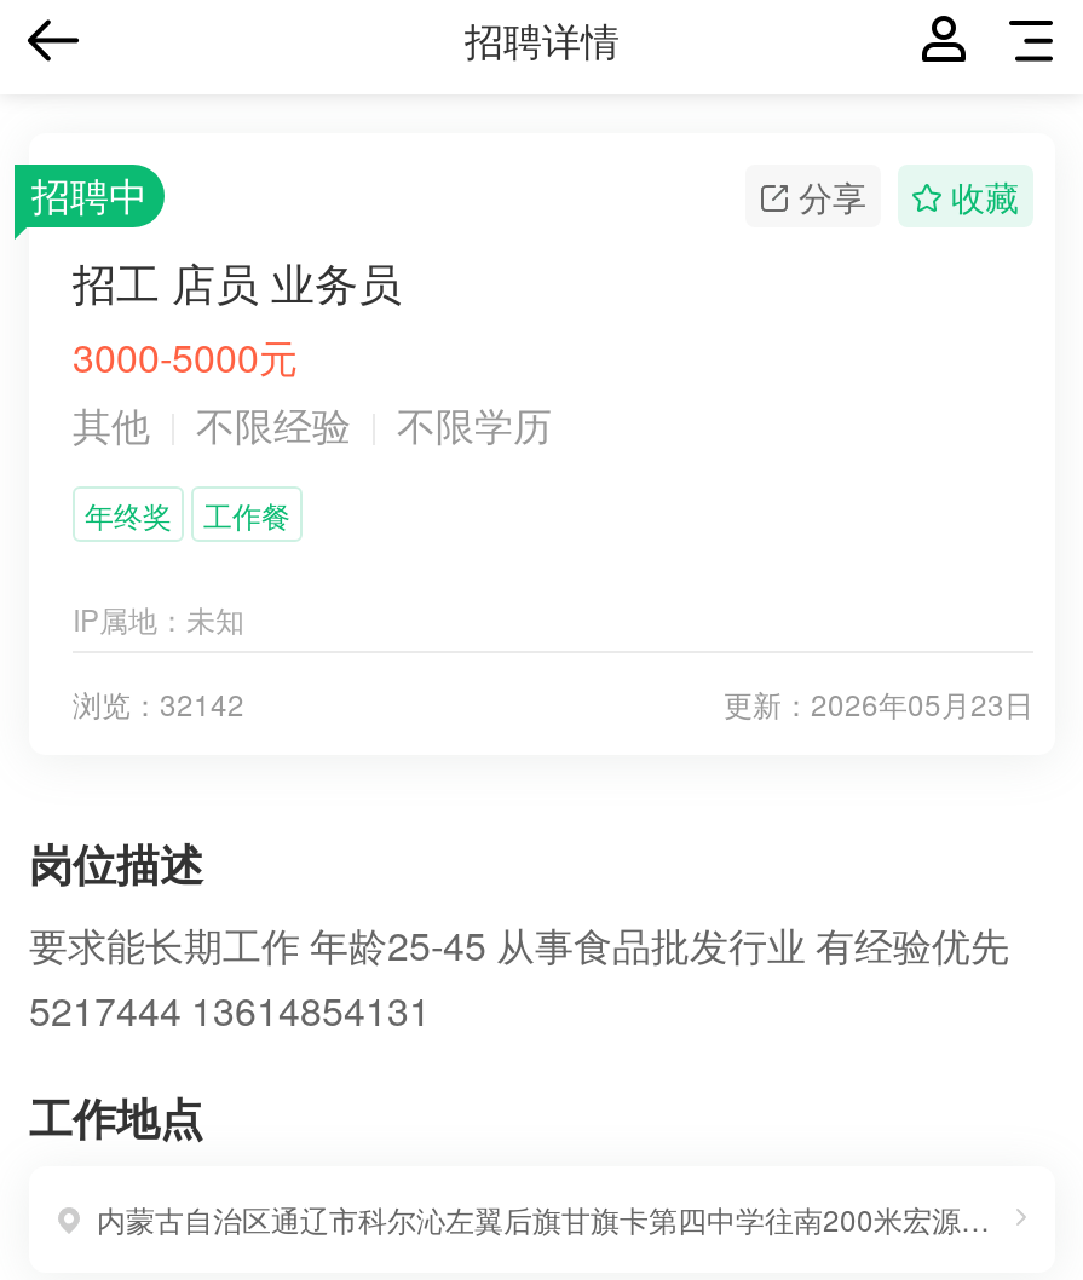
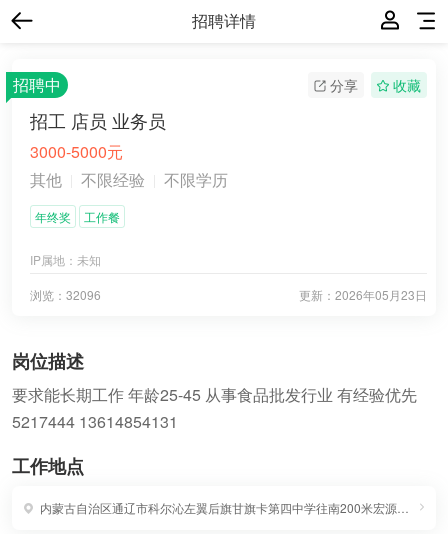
- 浏览：32142
+ 浏览：32096
